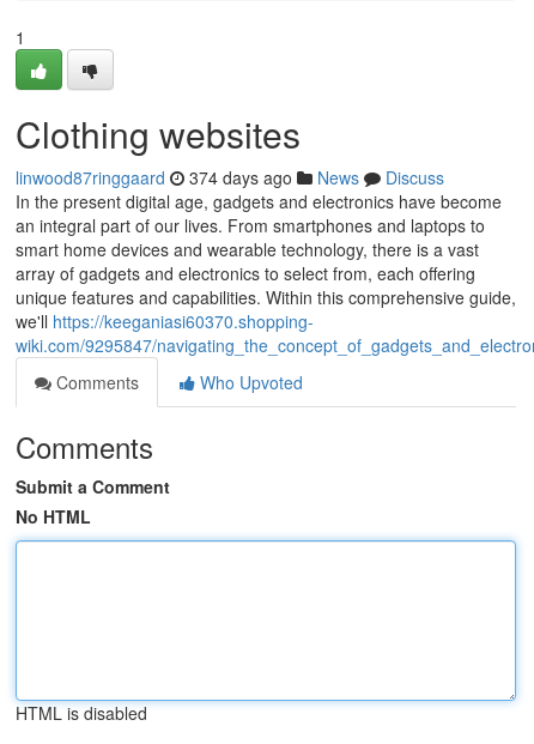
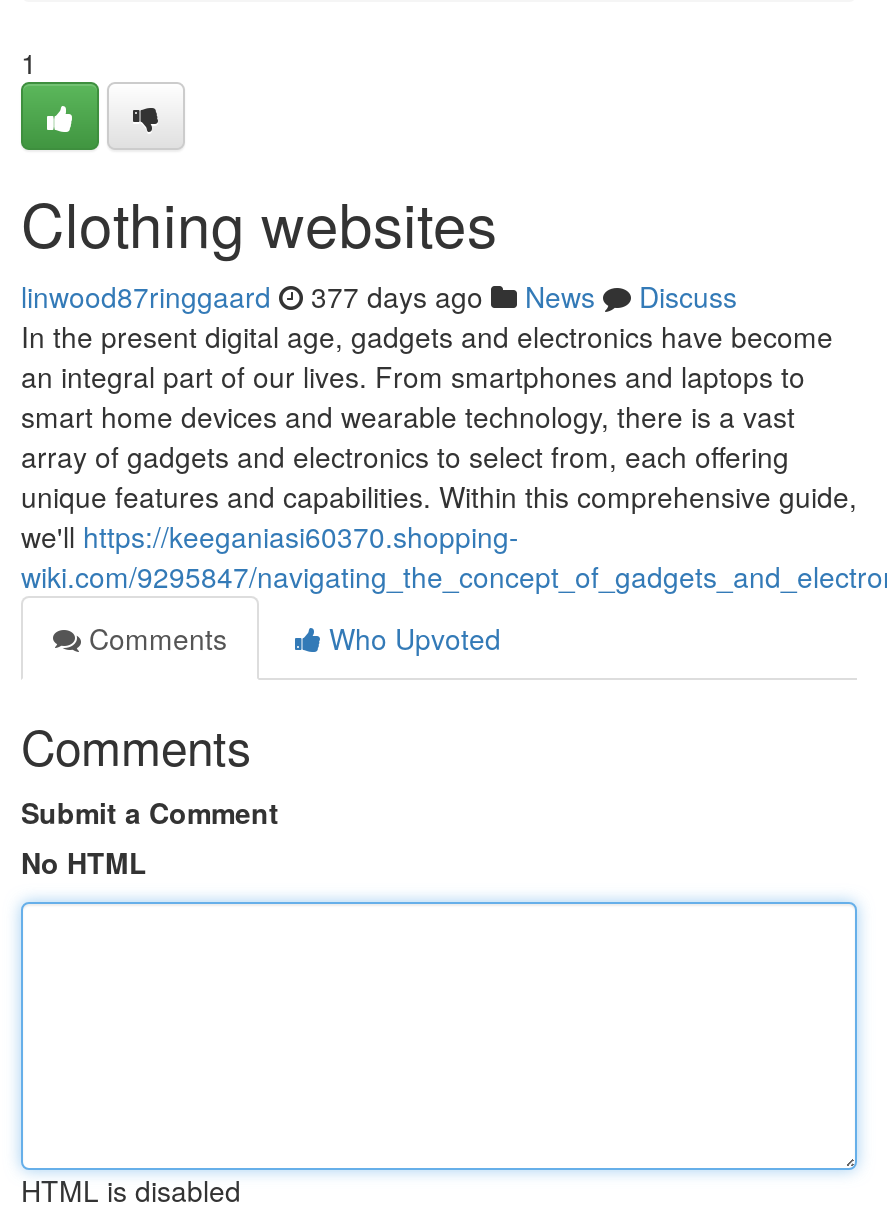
- linwood87ringgaard 374 days ago News Discuss
+ linwood87ringgaard 377 days ago News Discuss
